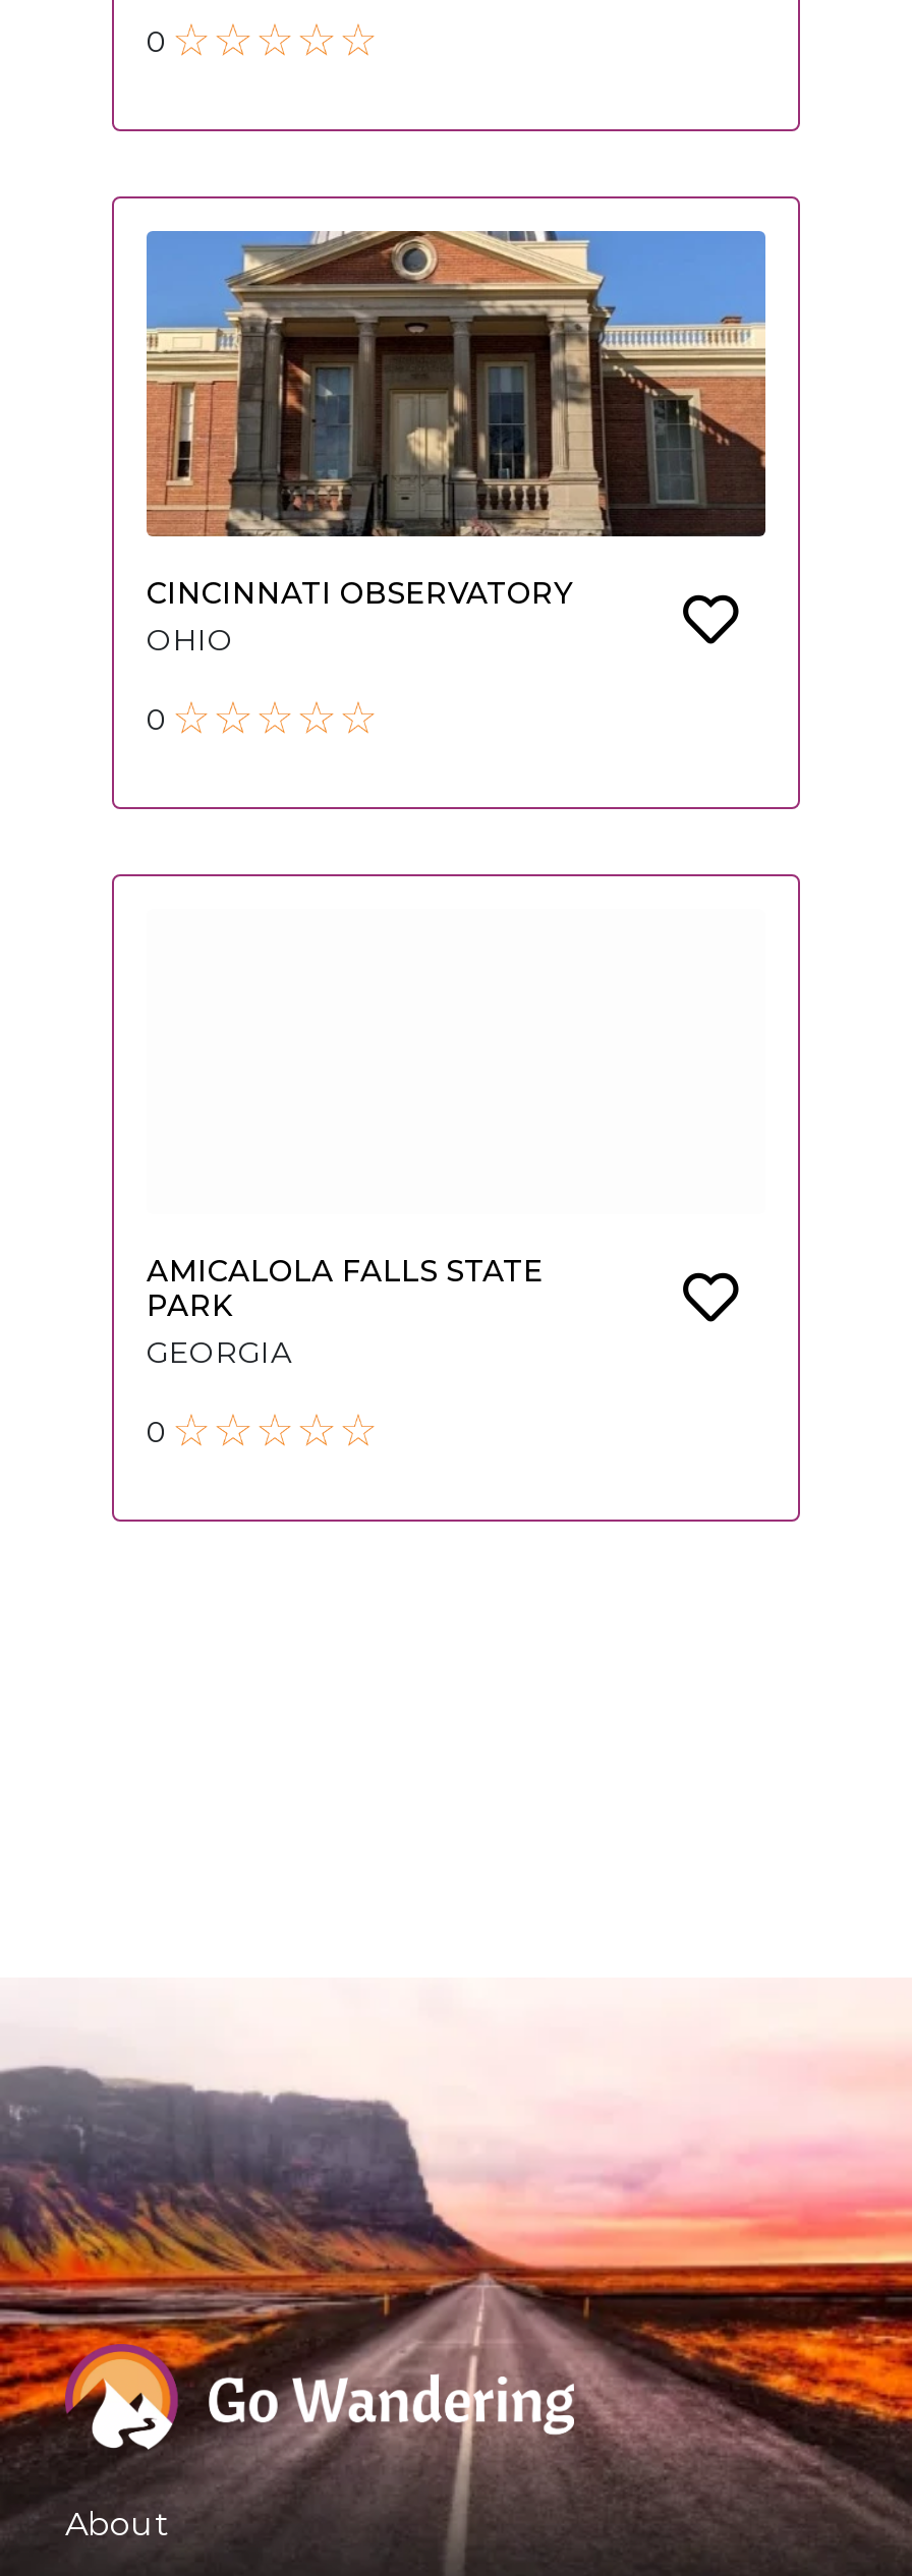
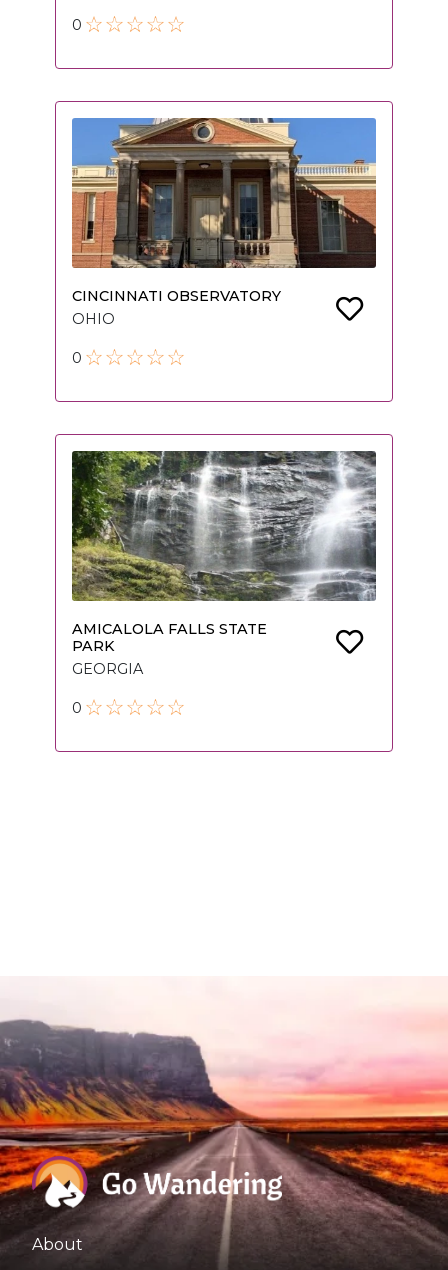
+ [image]
